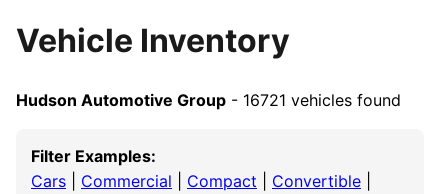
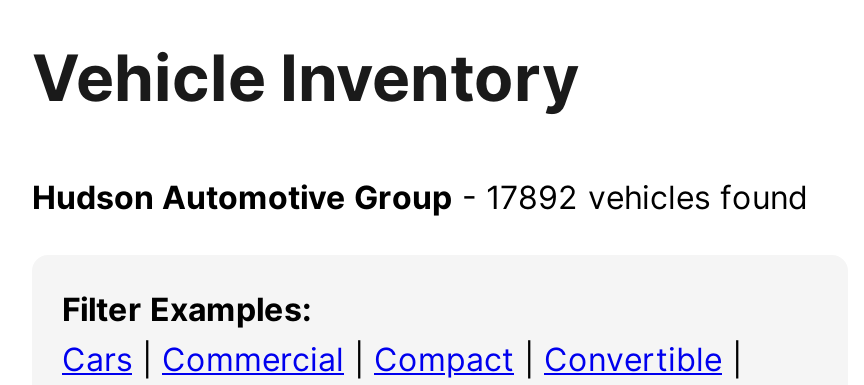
- Hudson Automotive Group - 16721 vehicles found
+ Hudson Automotive Group - 17892 vehicles found
